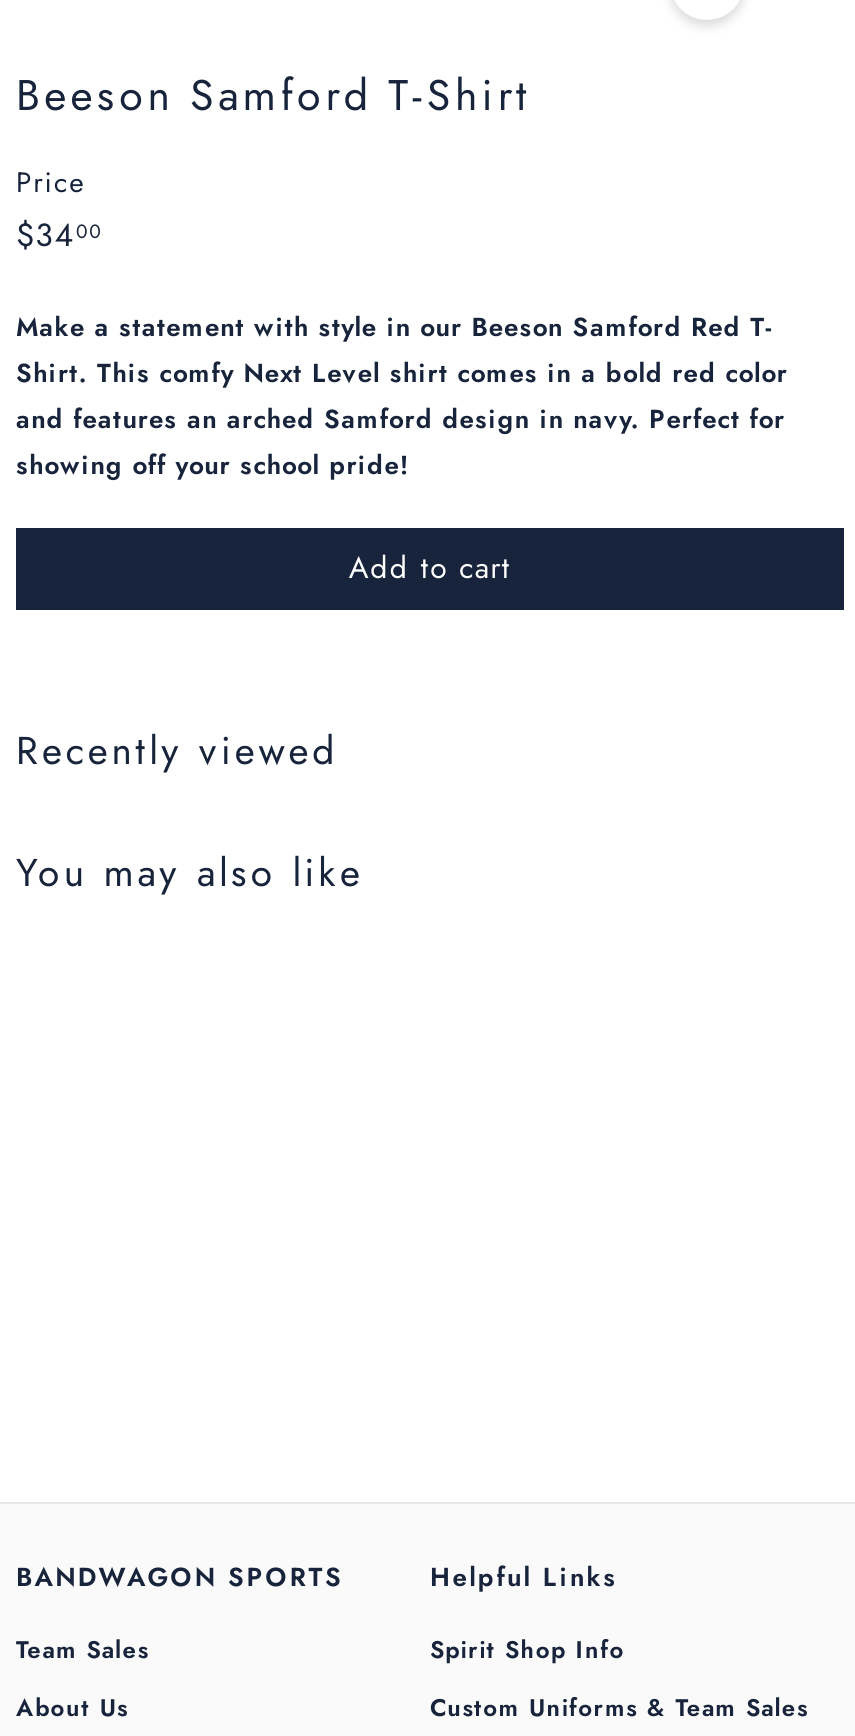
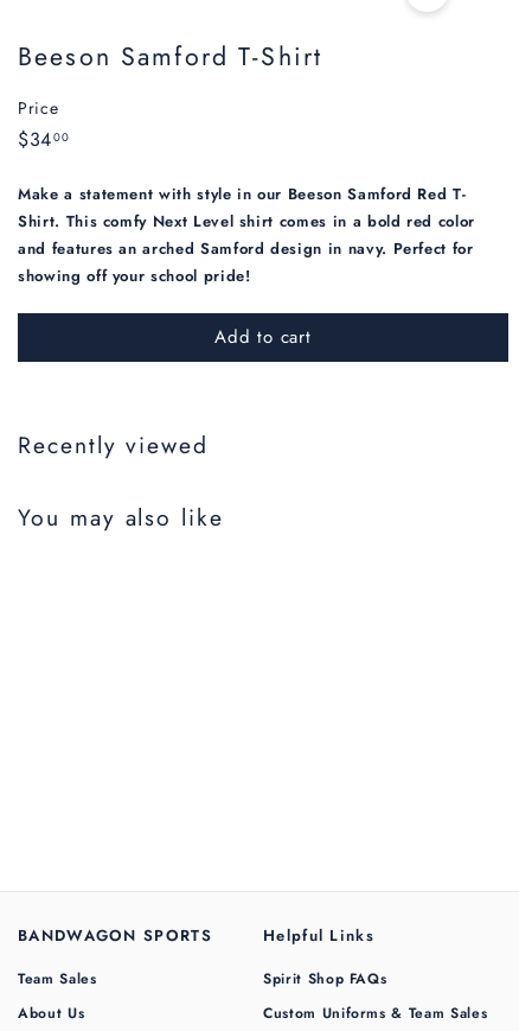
- Spirit Shop Info
+ Spirit Shop FAQs
